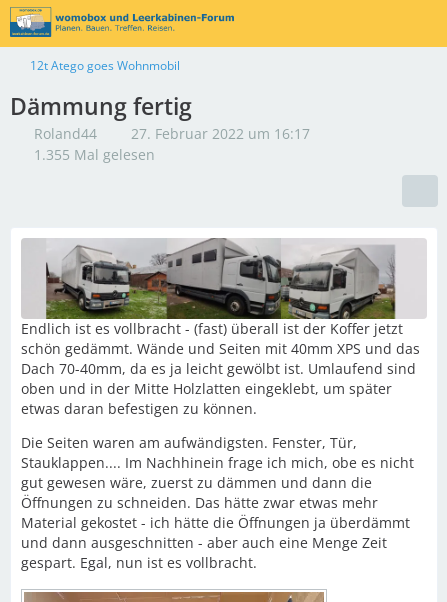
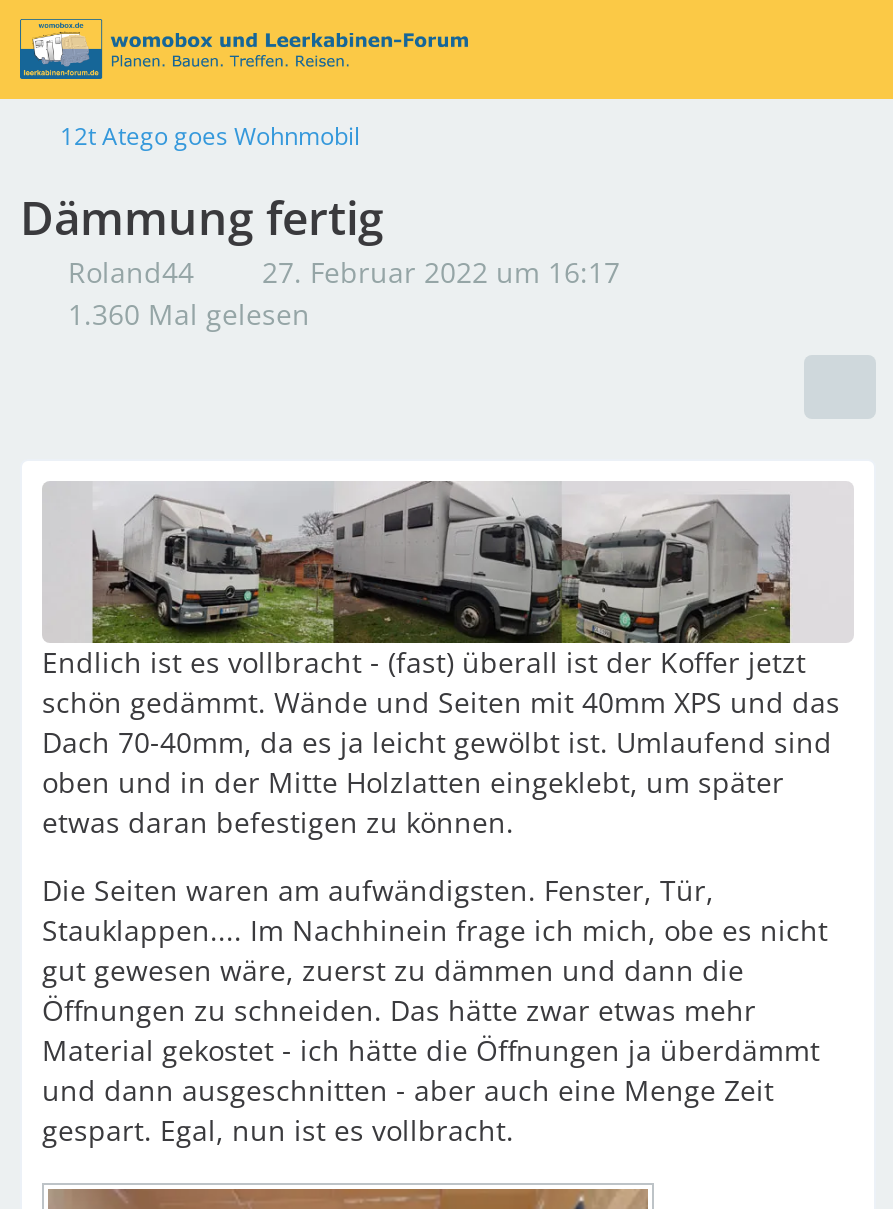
- 1.355 Mal gelesen
+ 1.360 Mal gelesen
